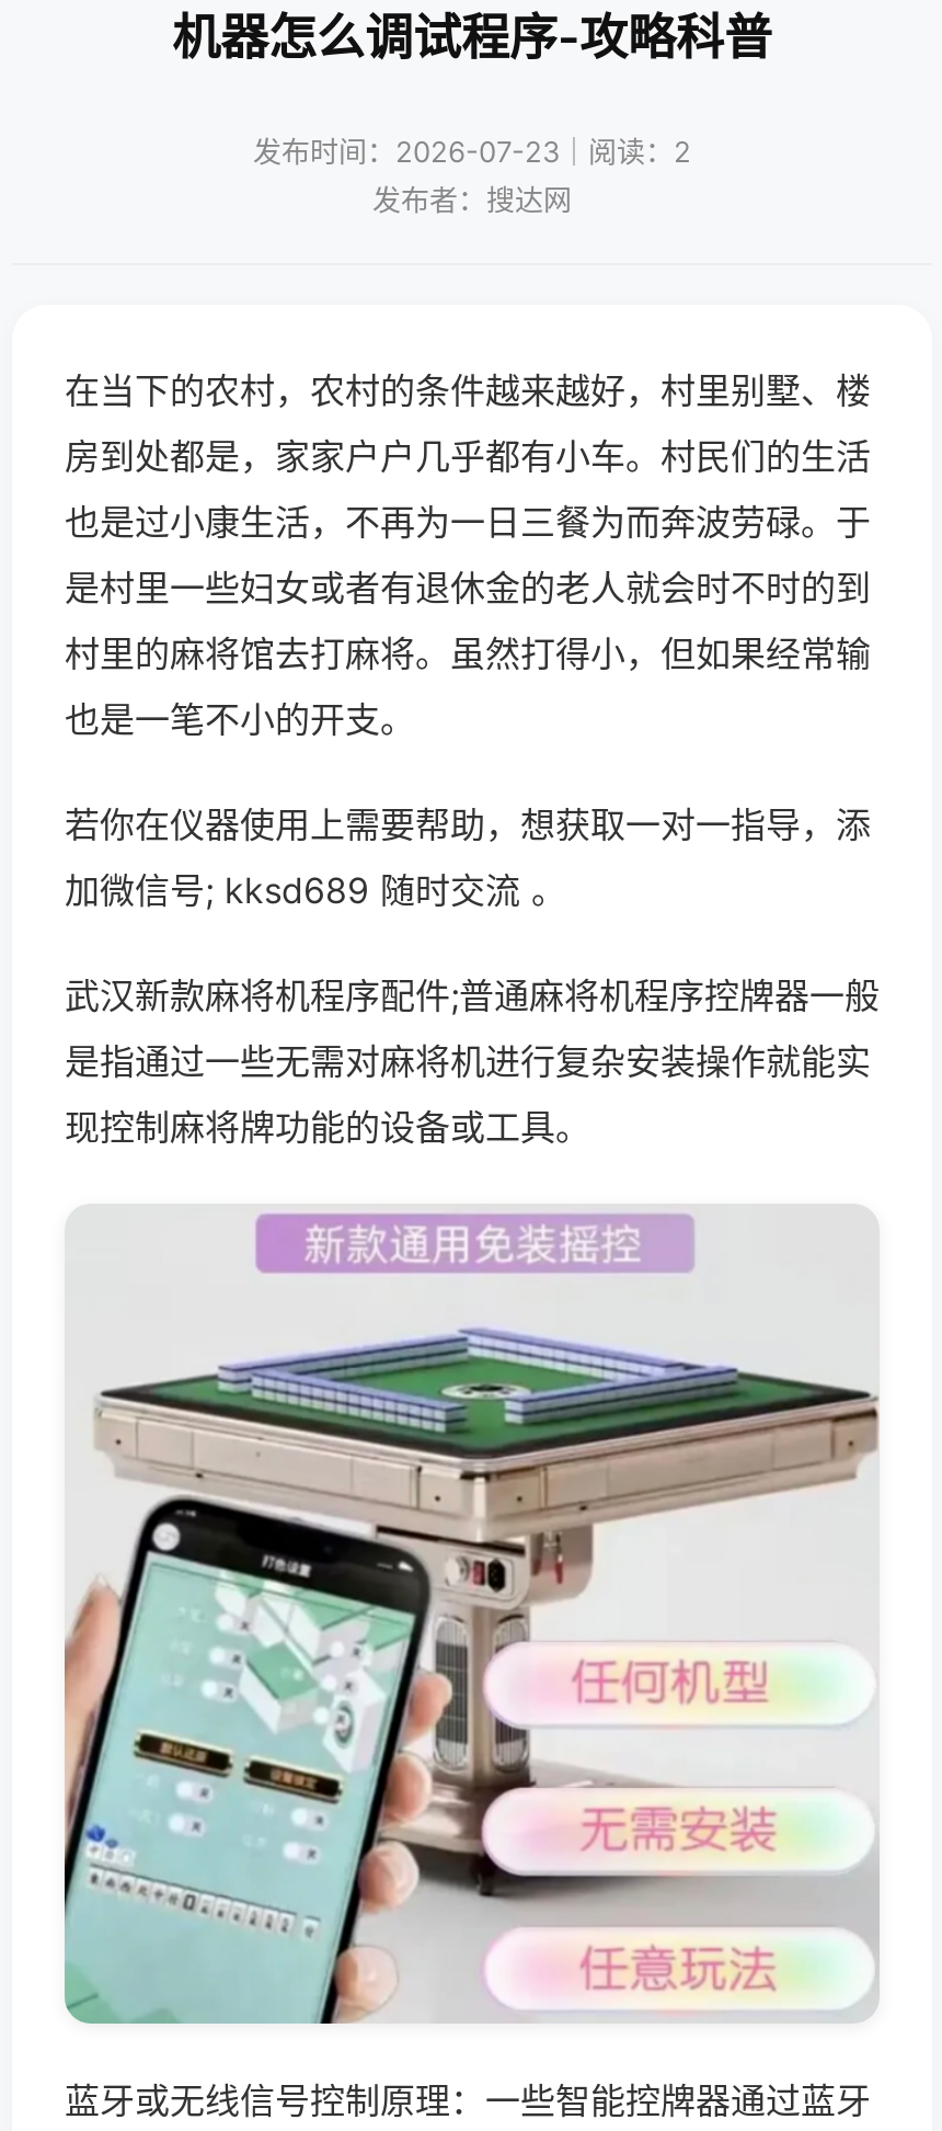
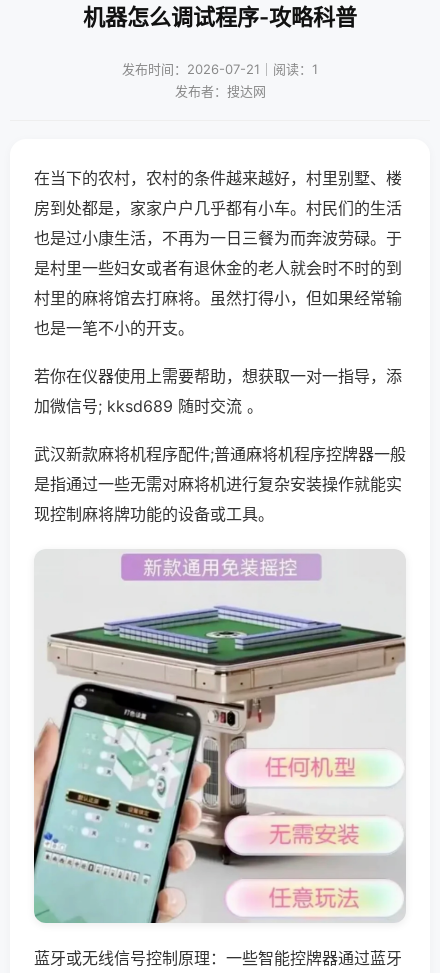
- 发布时间：2026-07-23｜阅读：2
+ 发布时间：2026-07-21｜阅读：1
